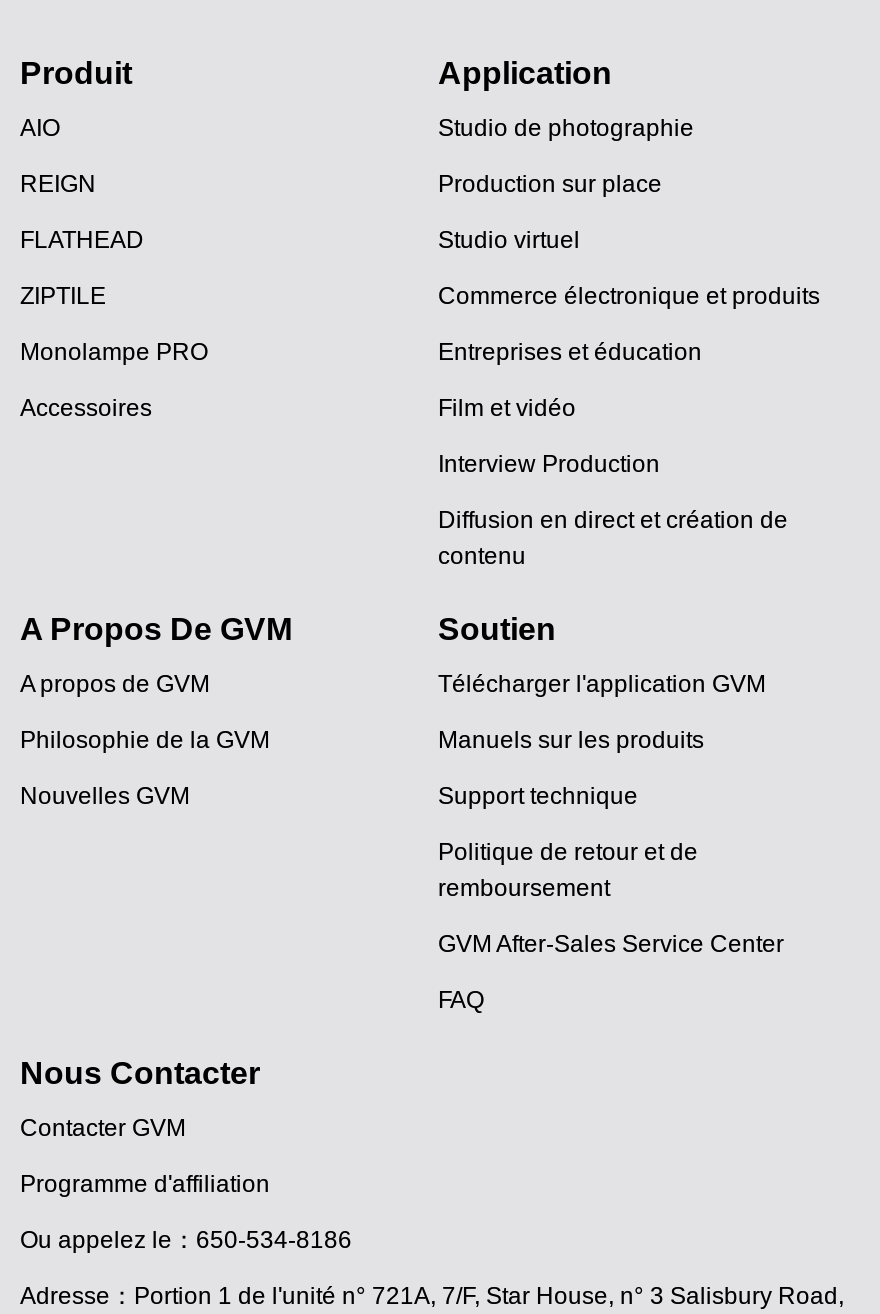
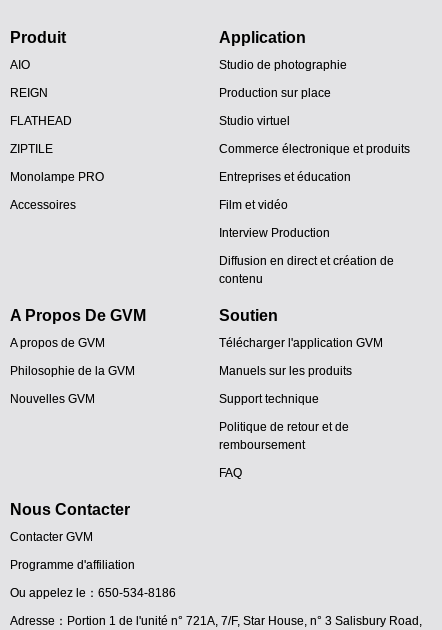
- GVM After-Sales Service Center
